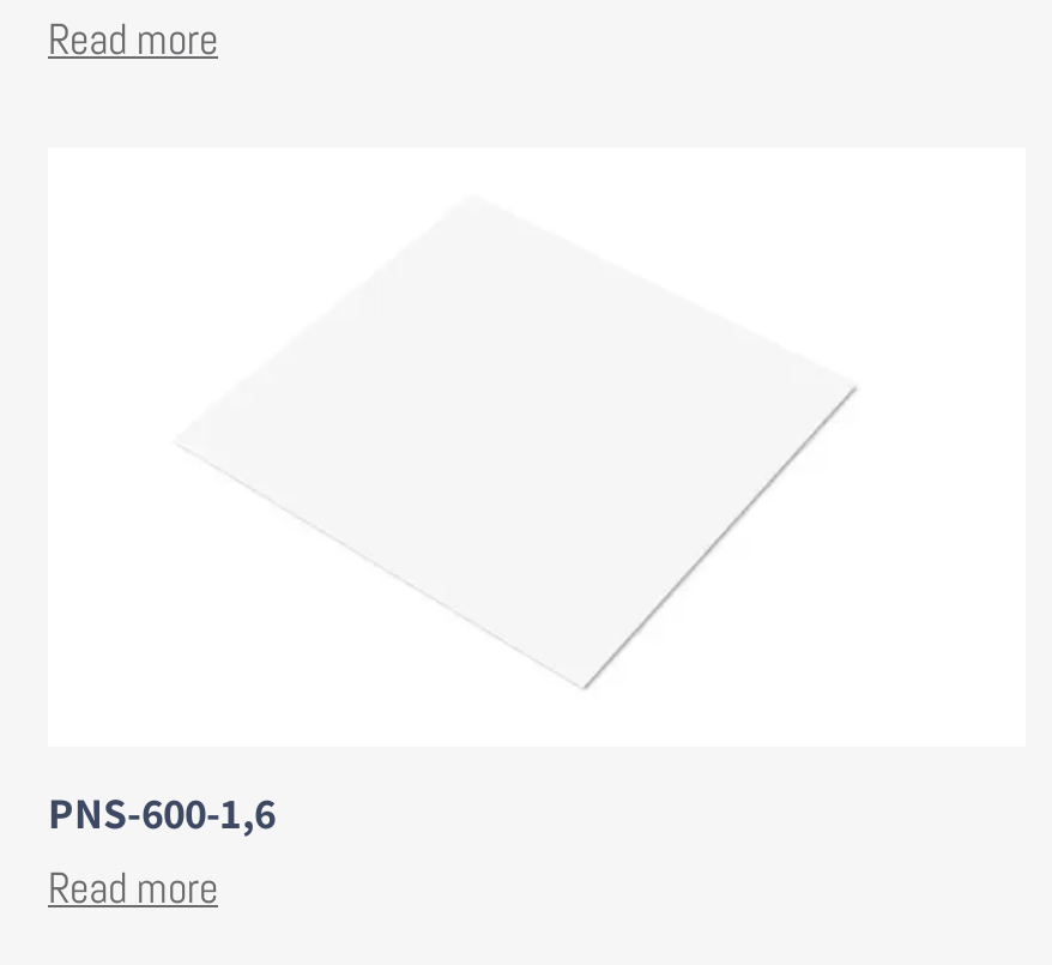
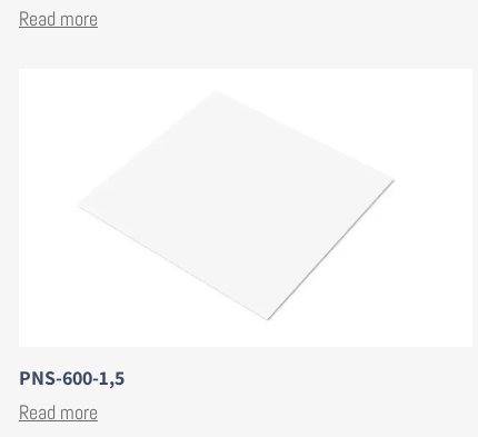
- PNS-600-1,6
+ PNS-600-1,5
